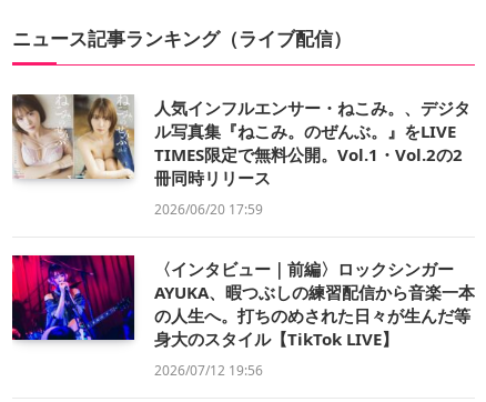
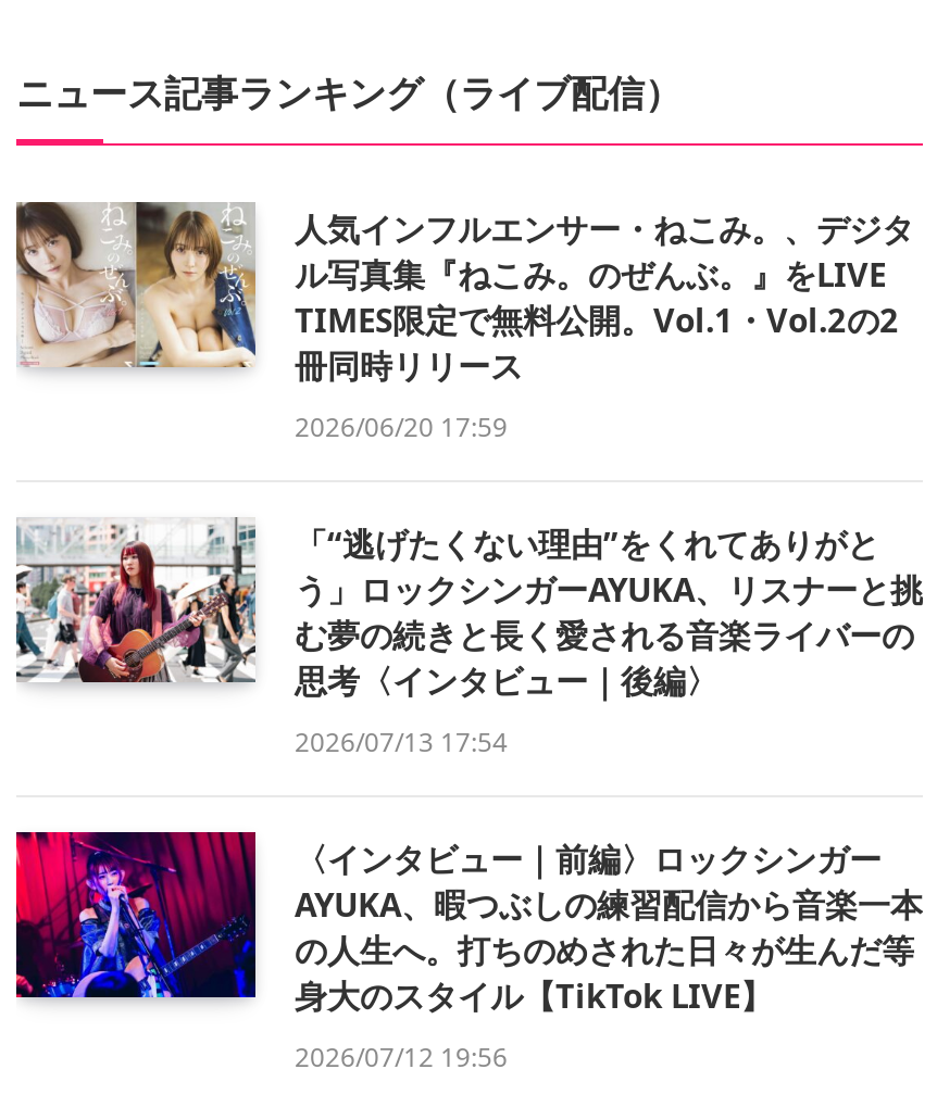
+ [image]
+ 「“逃げたくない理由”をくれてありがと
+ う」ロックシンガーAYUKA、リスナーと挑
+ む夢の続きと長く愛される音楽ライバーの
+ 思考〈インタビュー｜後編〉
+ 2026/07/13 17:54
